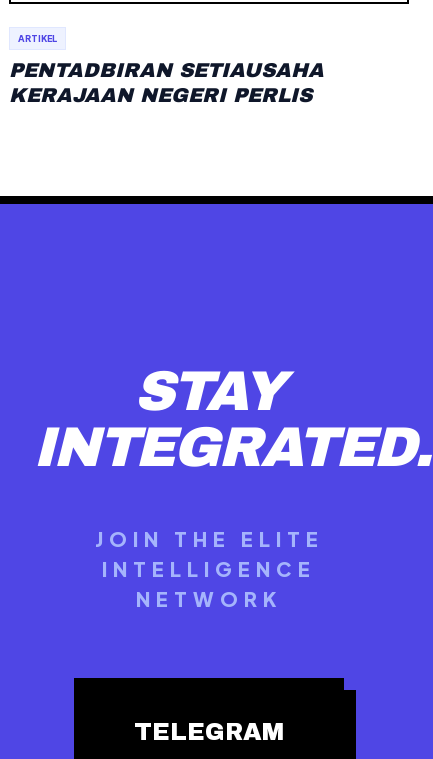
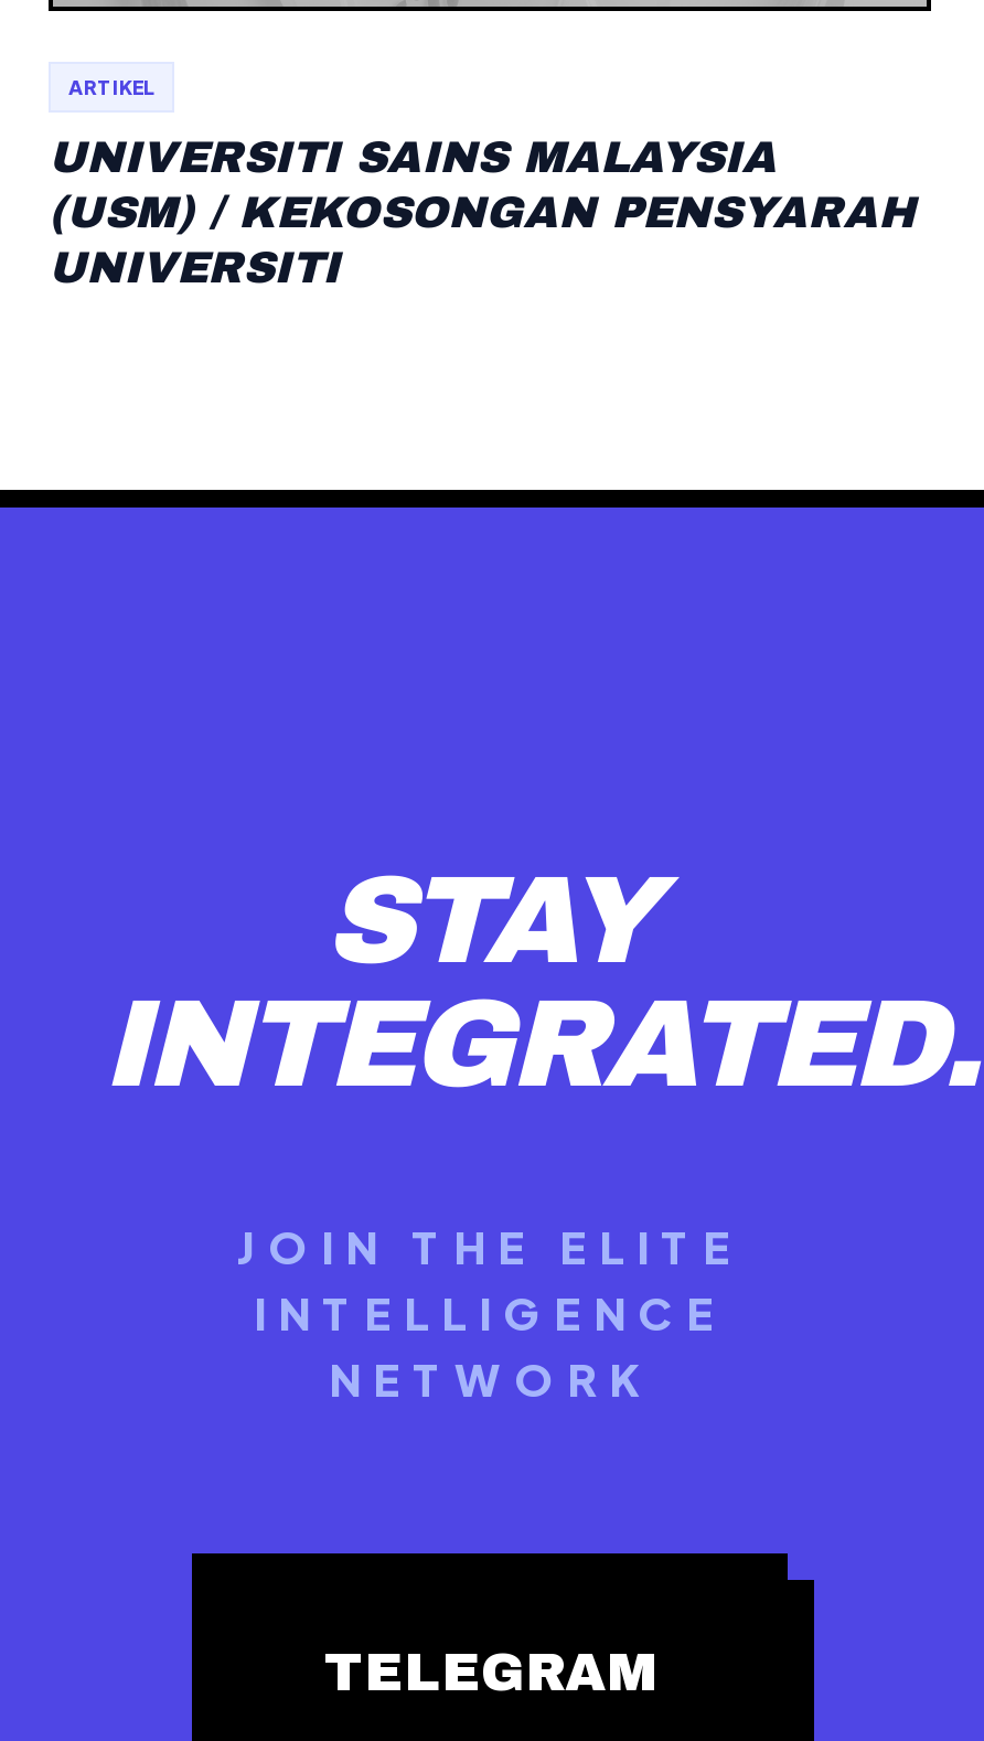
- PENTADBIRAN SETIAUSAHA
- KERAJAAN NEGERI PERLIS
+ UNIVERSITI SAINS MALAYSIA
+ (USM) / KEKOSONGAN PENSYARAH
+ UNIVERSITI
